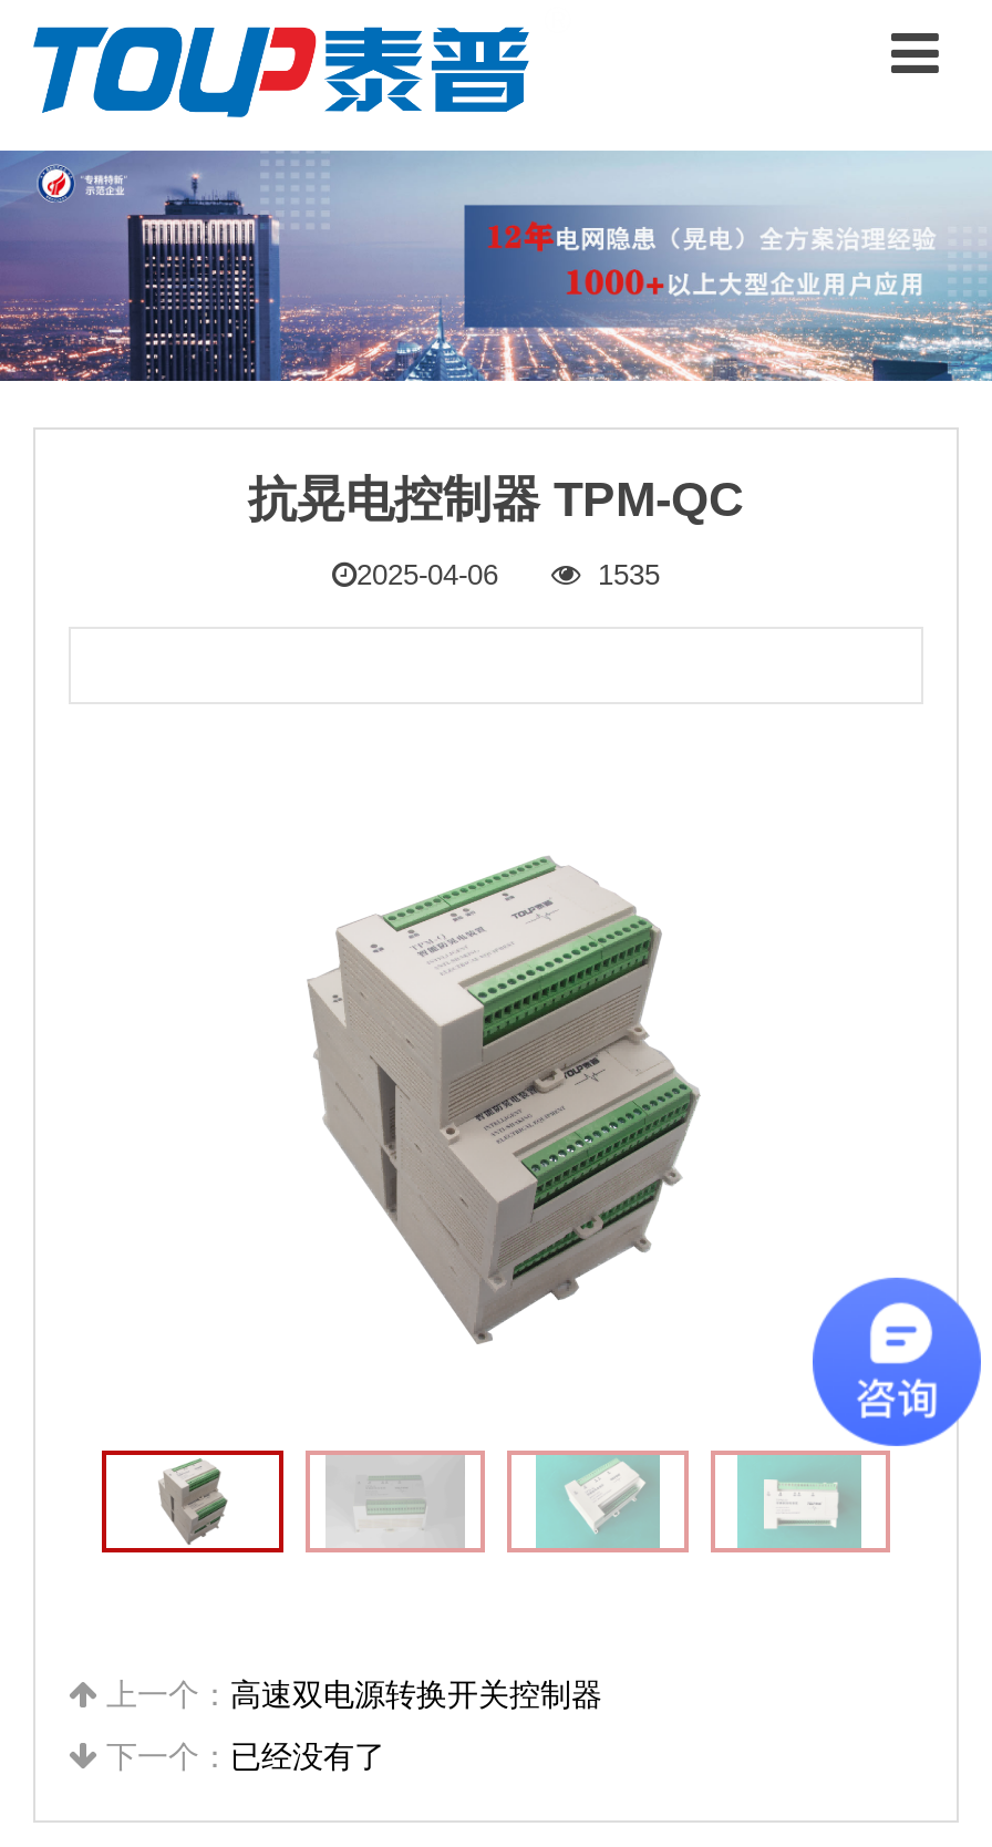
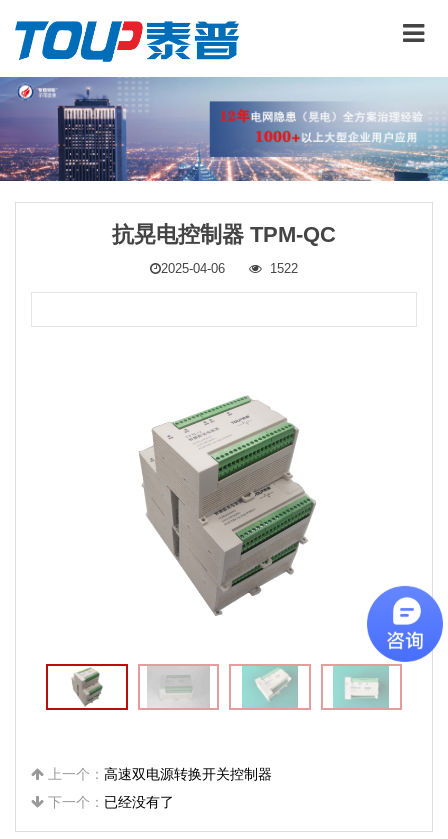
- 1535
+ 1522
